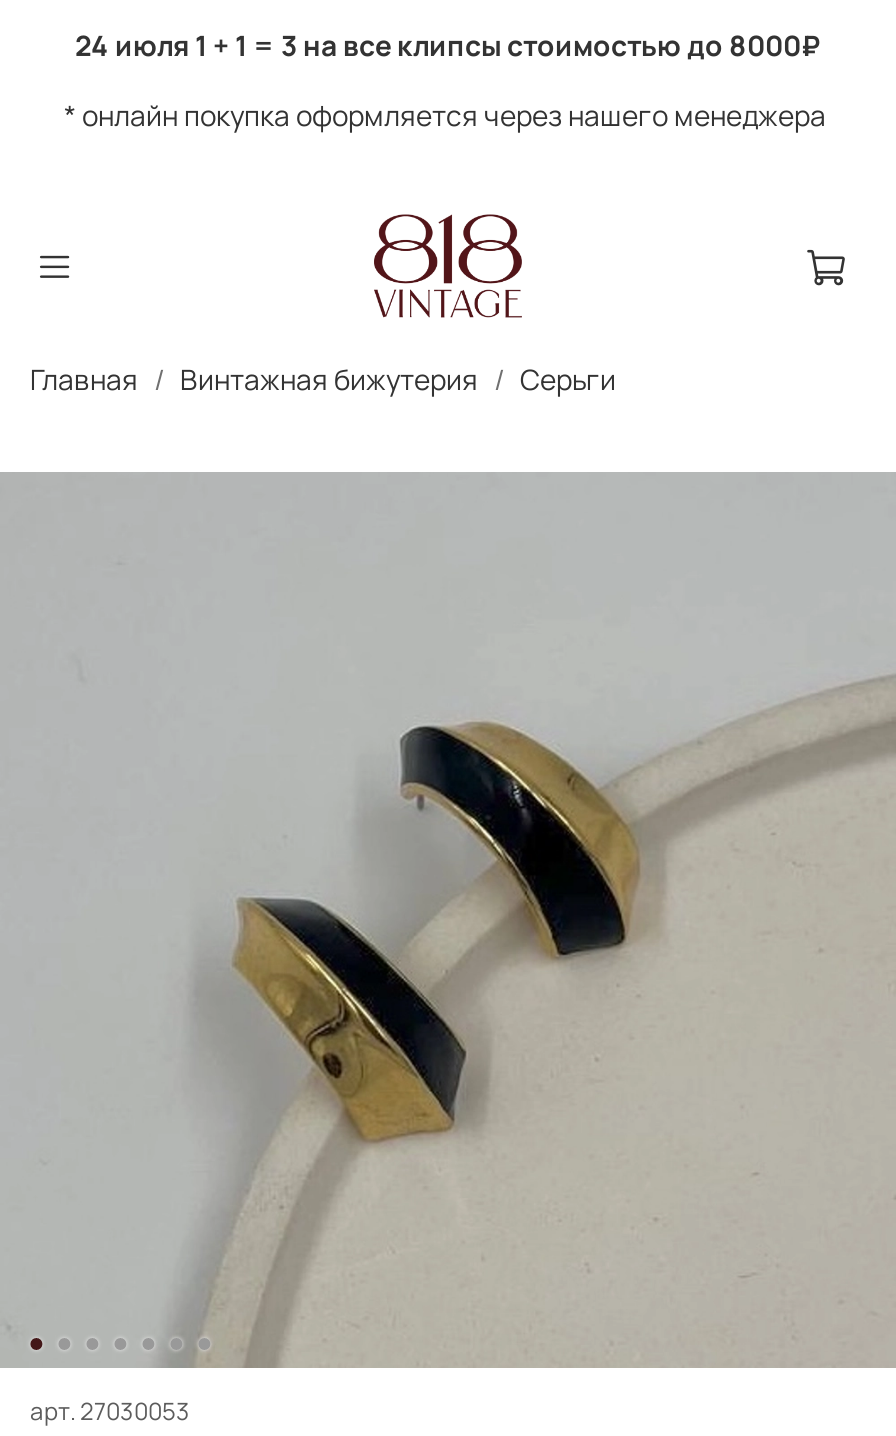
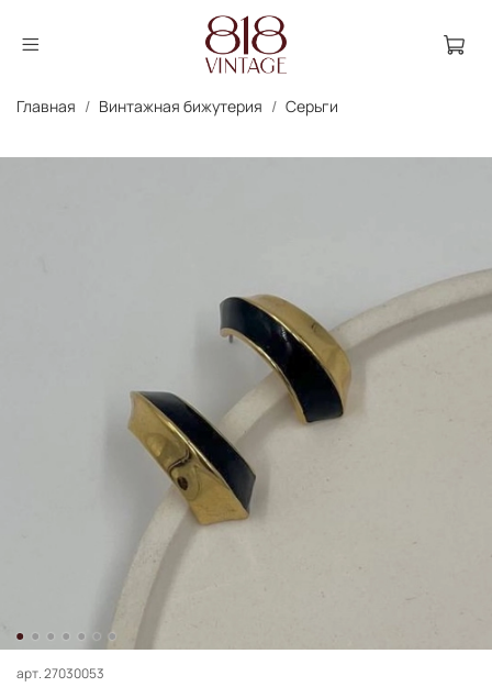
- 24 июля 1 + 1 = 3 на все клипсы стоимостью до 8000₽
- * онлайн покупка оформляется через нашего менеджера
